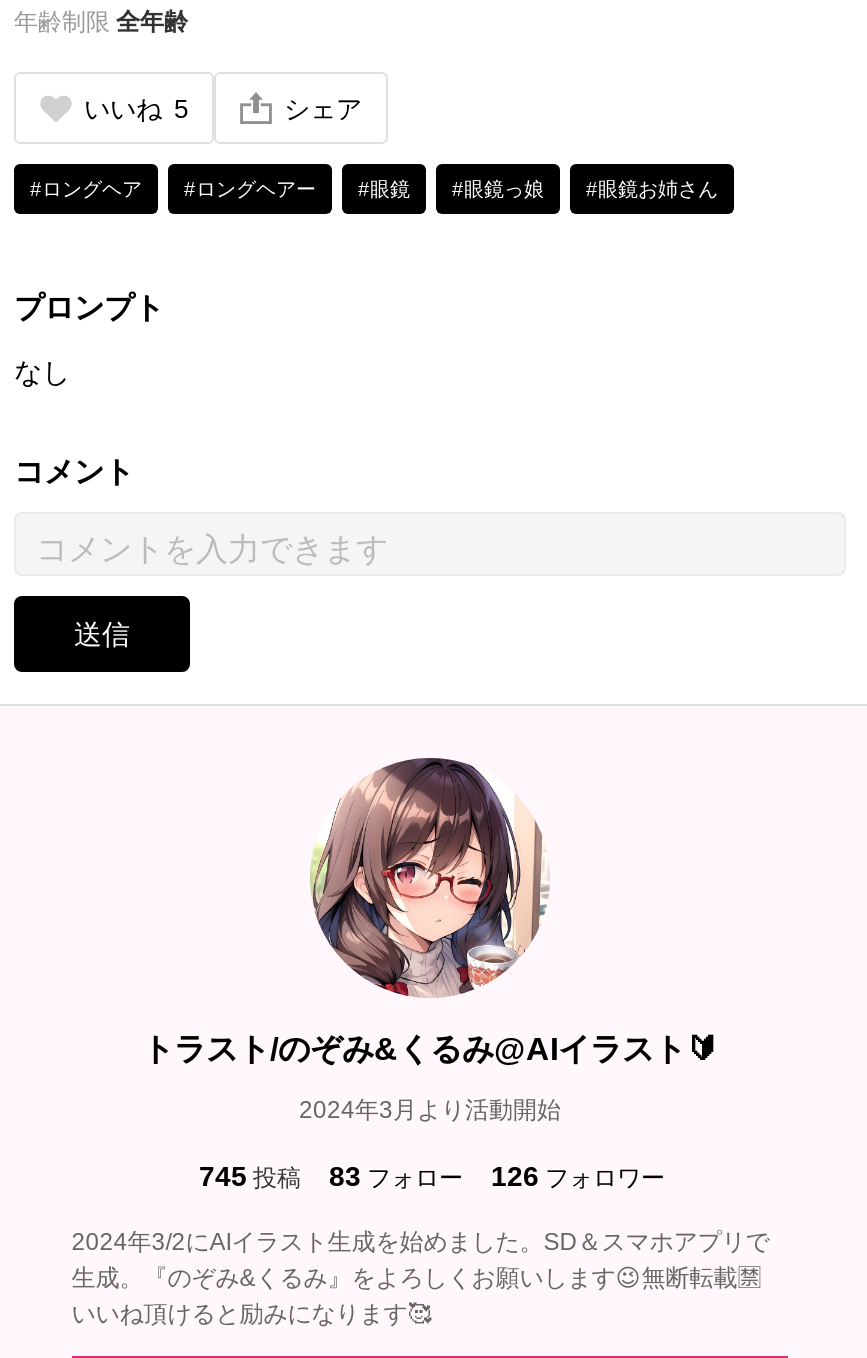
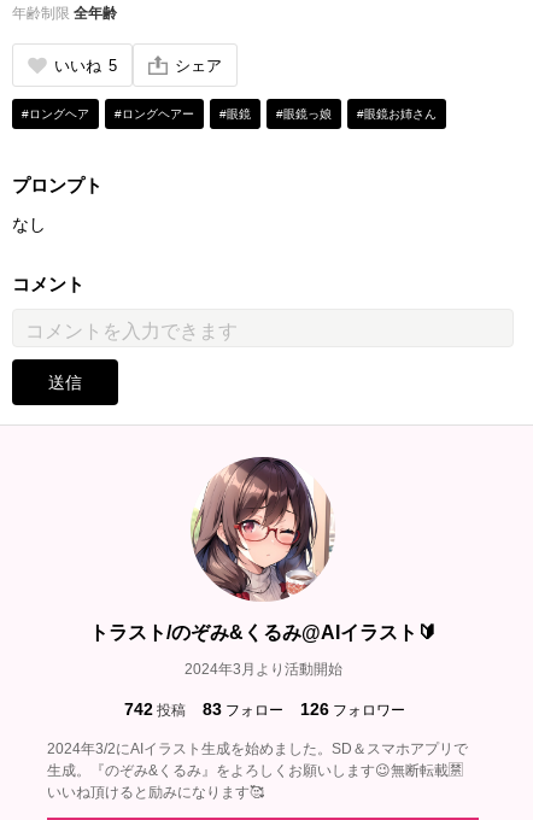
- 745 投稿 83 フォロー 126 フォロワー
+ 742 投稿 83 フォロー 126 フォロワー
